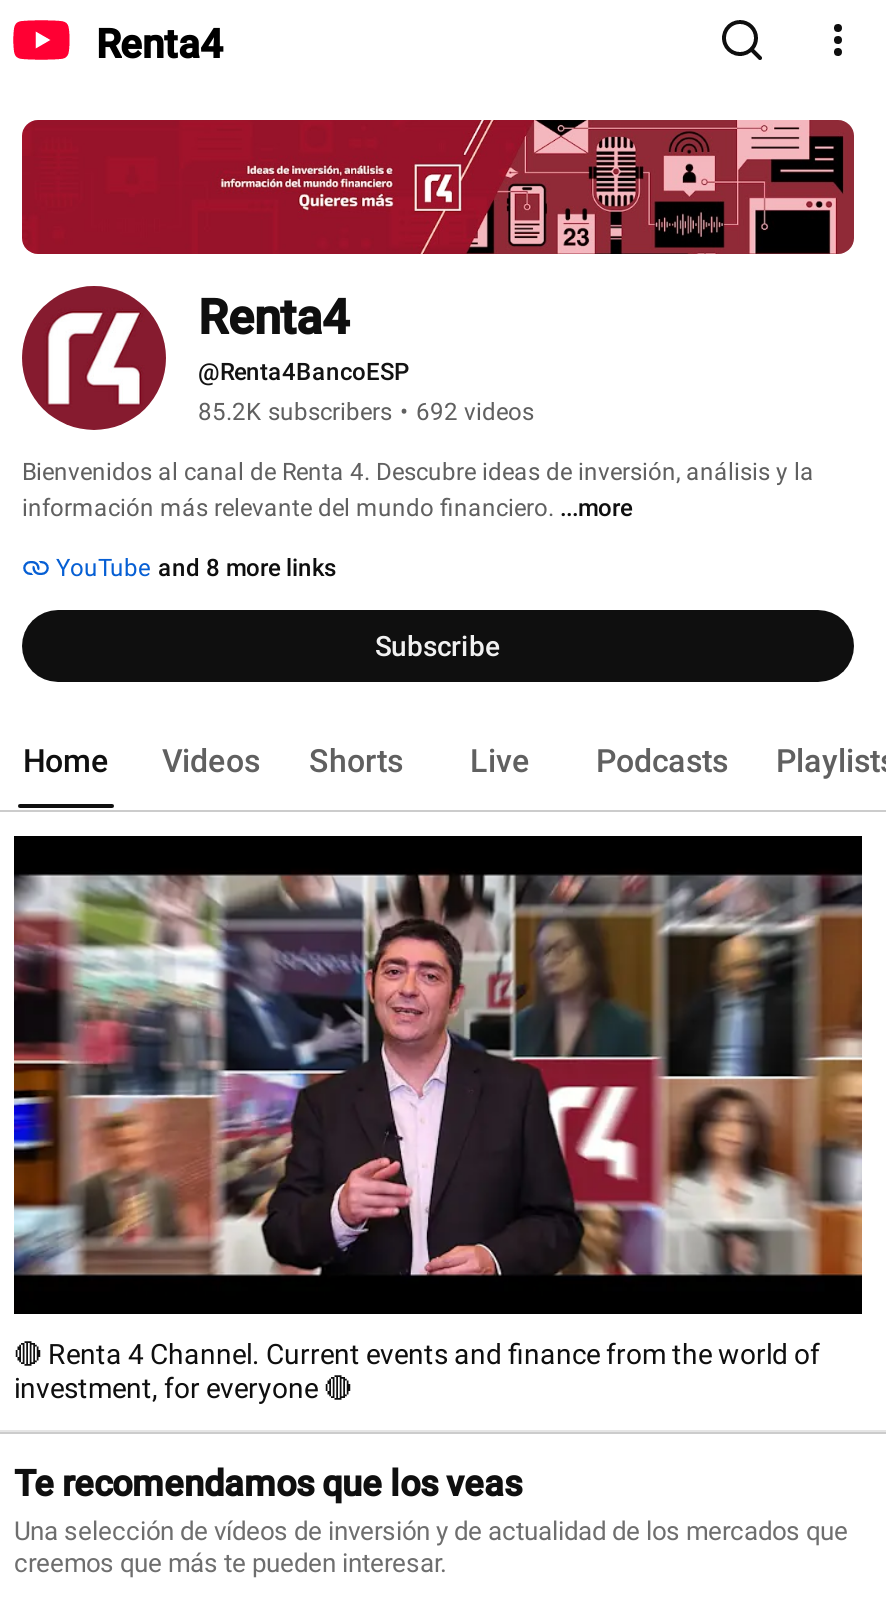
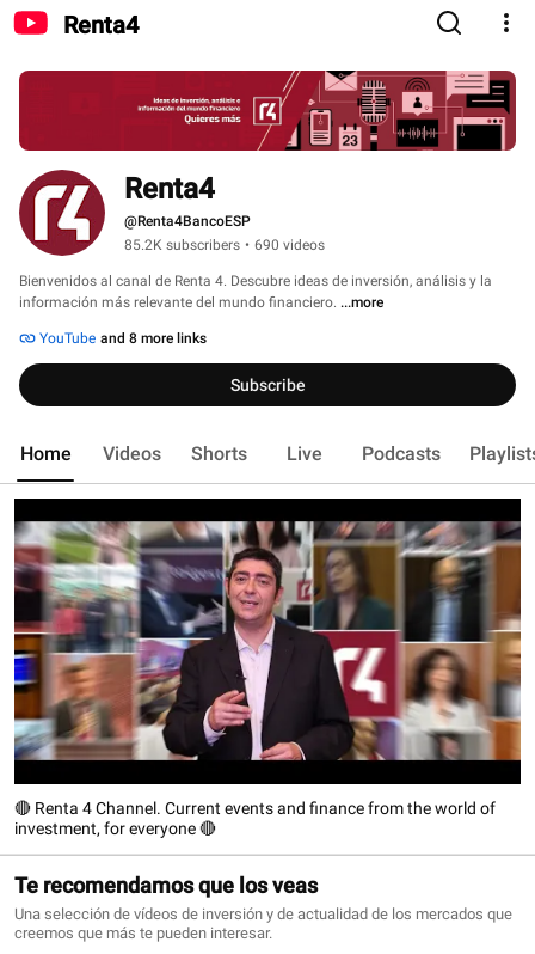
- 85.2K subscribers • 692 videos
+ 85.2K subscribers • 690 videos
